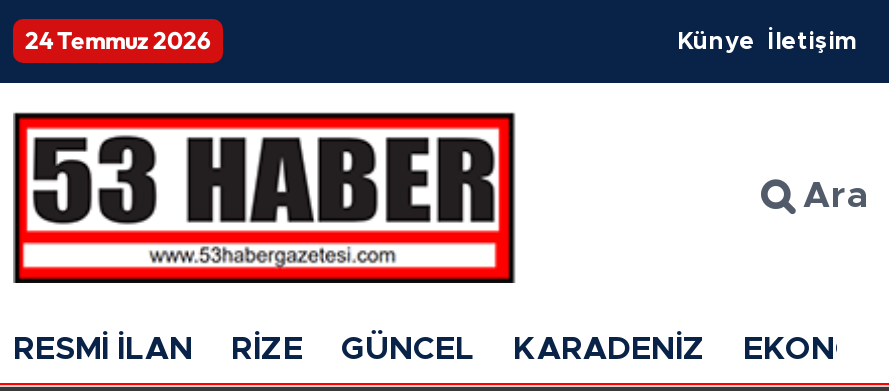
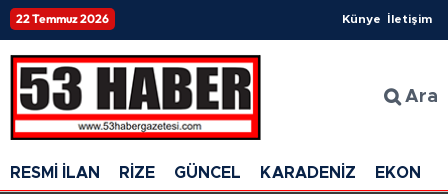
- 24 Temmuz 2026
+ 22 Temmuz 2026
